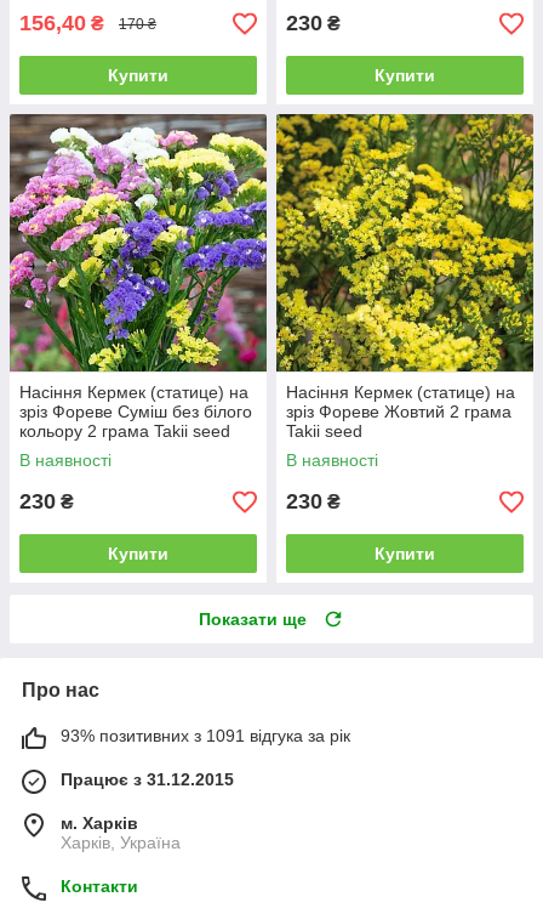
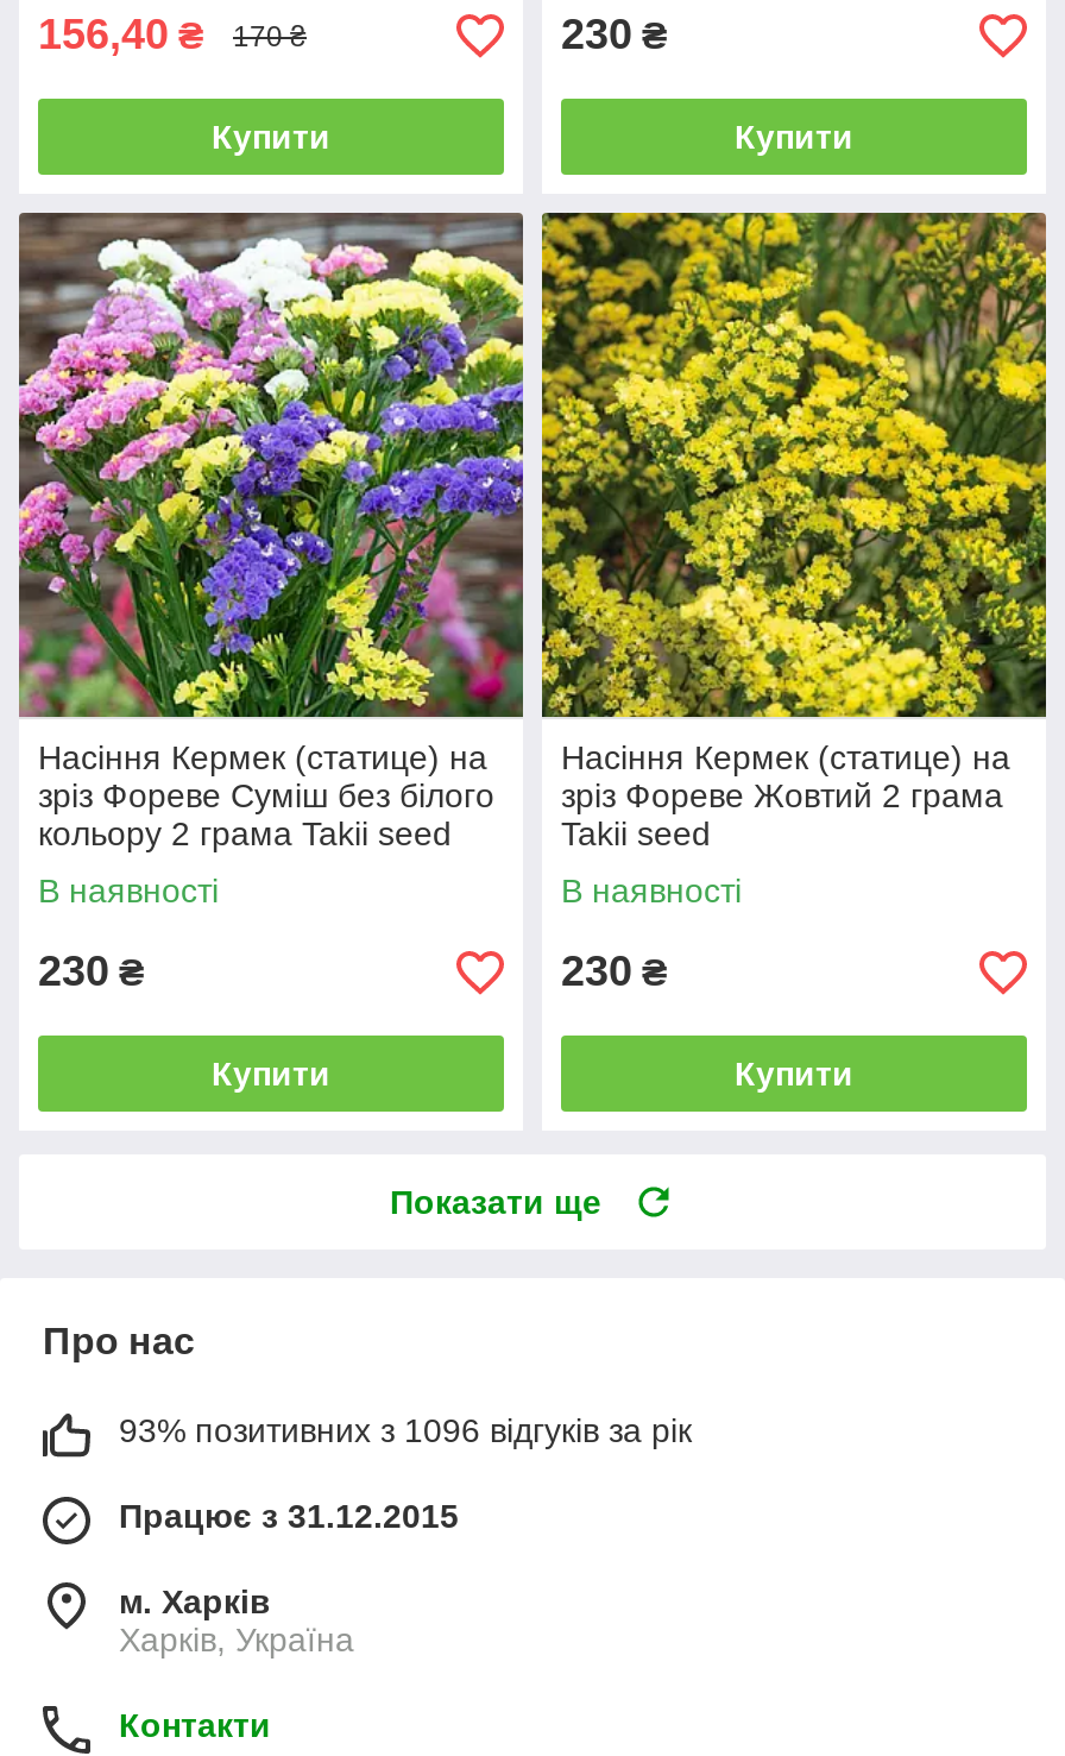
- 93% позитивних з 1091 відгука за рік
+ 93% позитивних з 1096 відгуків за рік
